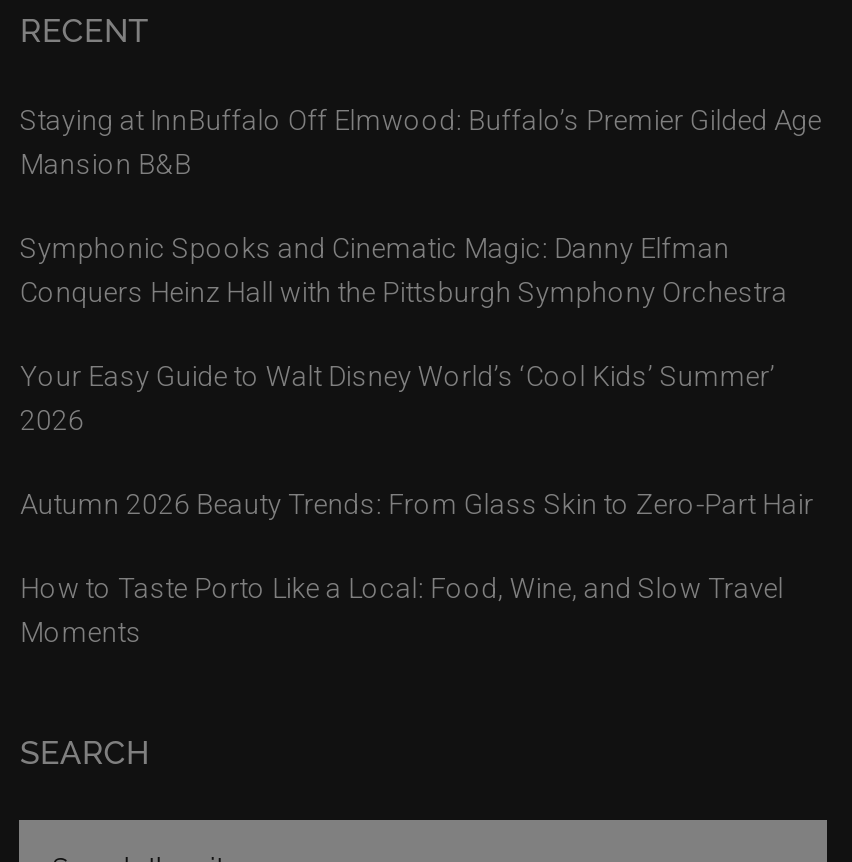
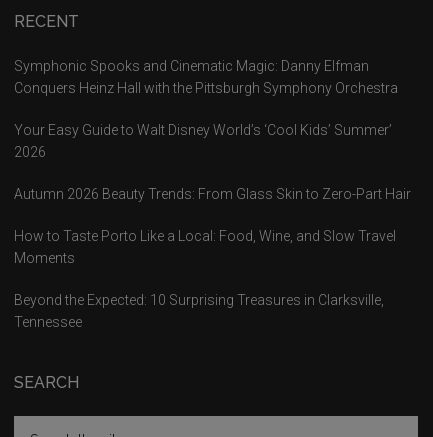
- Staying at InnBuffalo Off Elmwood: Buffalo’s Premier Gilded Age
- Mansion B&B

moved up: Symphonic Spooks and Cinematic Magic: Danny Elfman | Conquers Heinz Hall with the Pittsburgh Symphony Orchestra | Your Easy Guide to Walt Disney World’s ‘Cool Kids’ Summer’ | 2026 | Autumn 2026 Beauty Trends: From Glass Skin to Zero-Part Hair | How to Taste Porto Like a Local: Food, Wine, and Slow Travel | Moments

+ Beyond the Expected: 10 Surprising Treasures in Clarksville,
+ Tennessee
